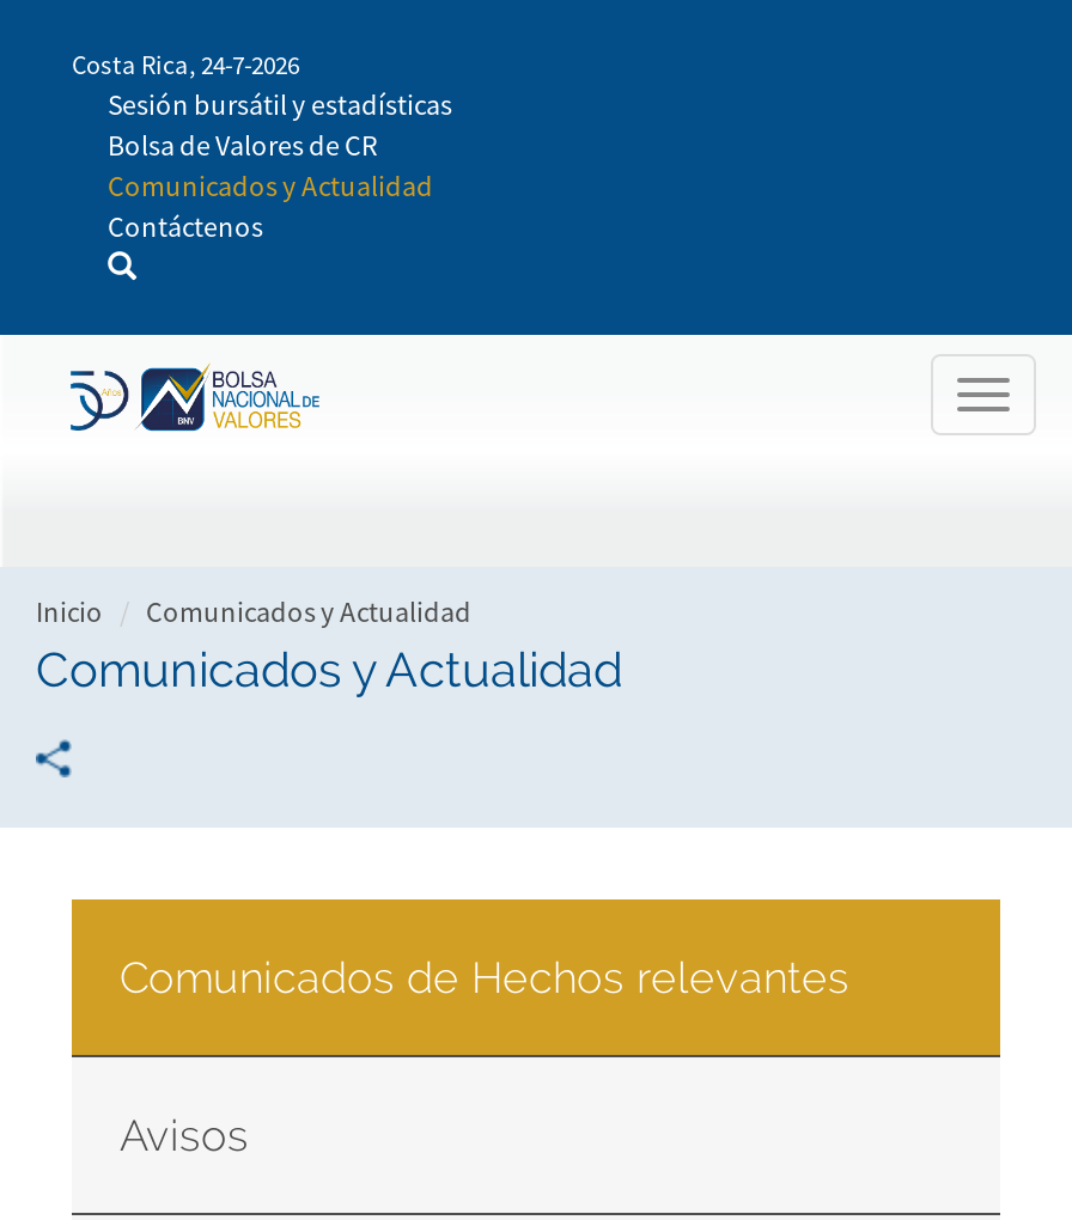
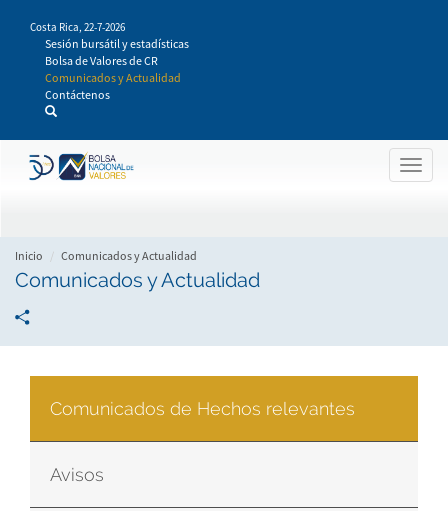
- Costa Rica, 24-7-2026
+ Costa Rica, 22-7-2026
